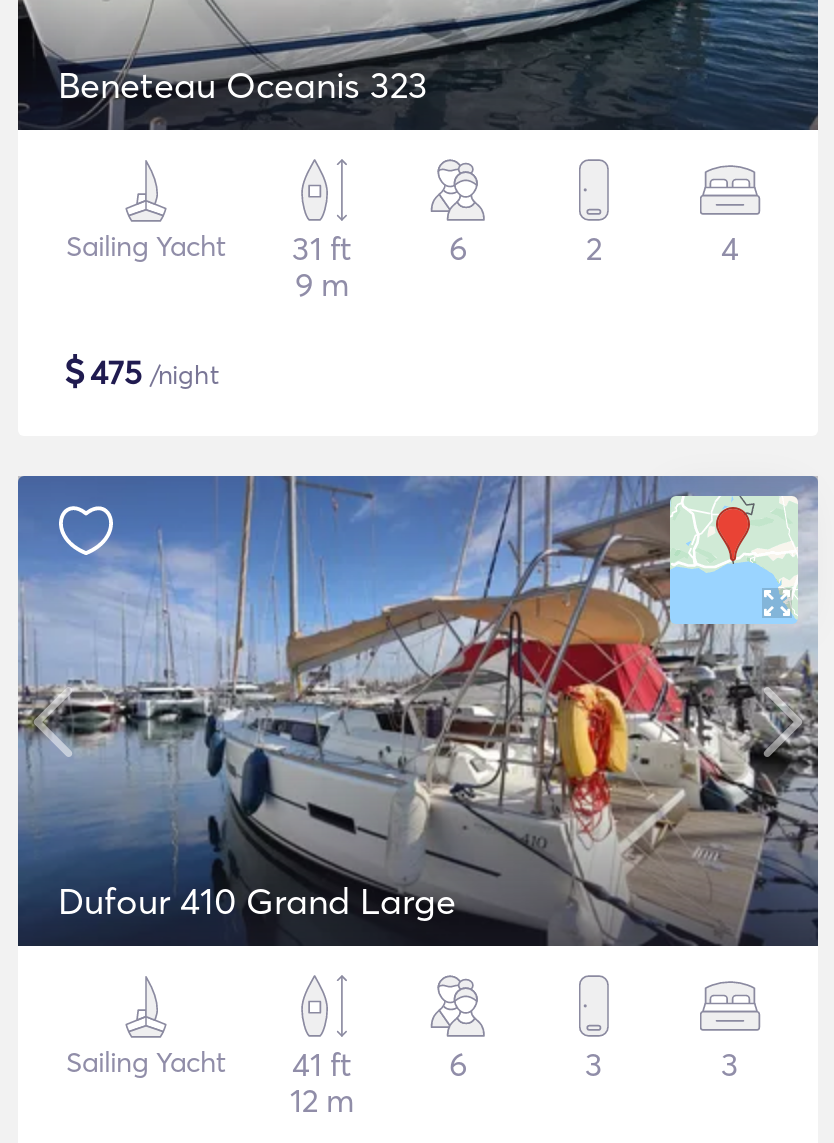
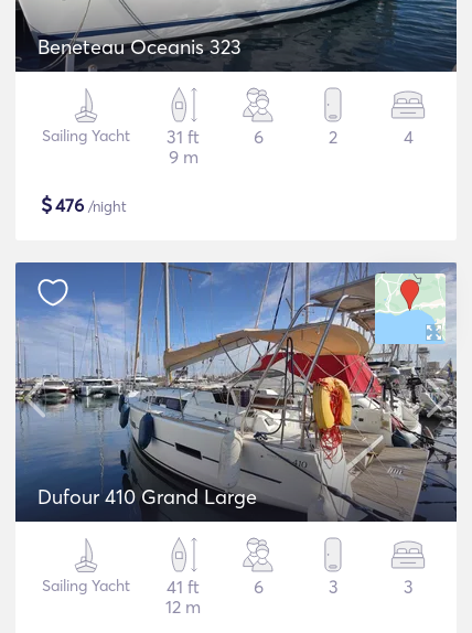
- $475 /night
+ $476 /night
